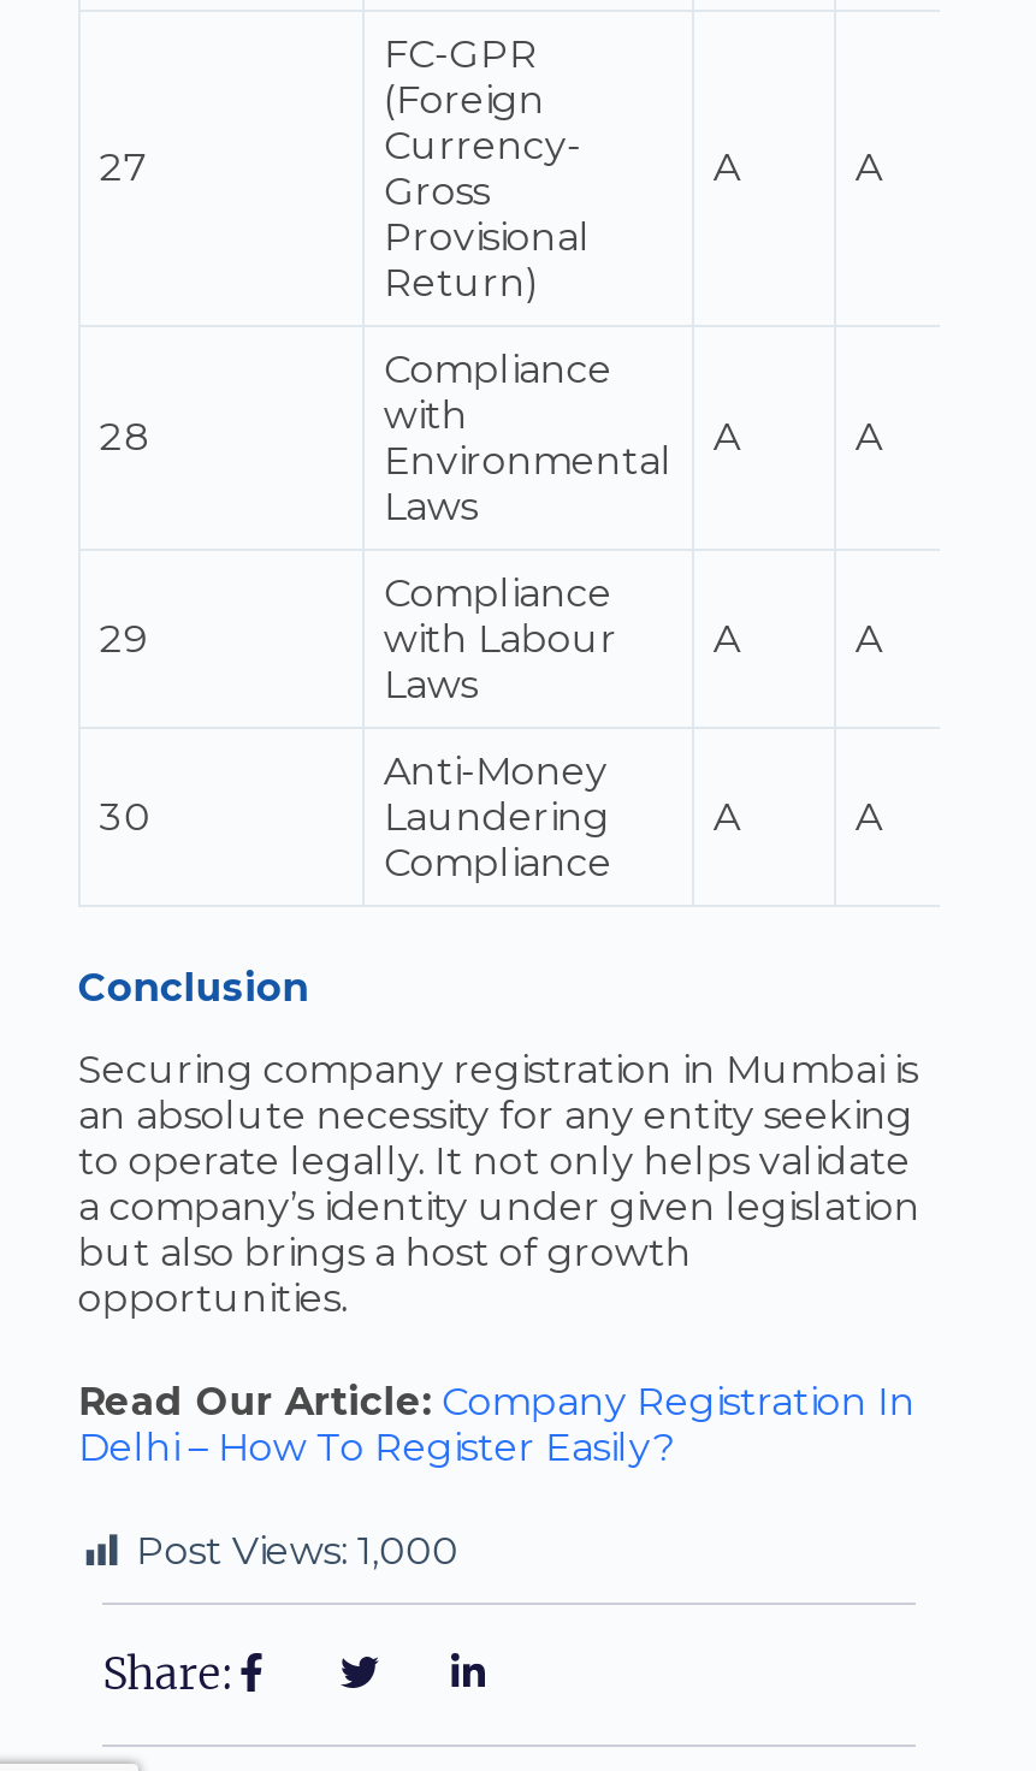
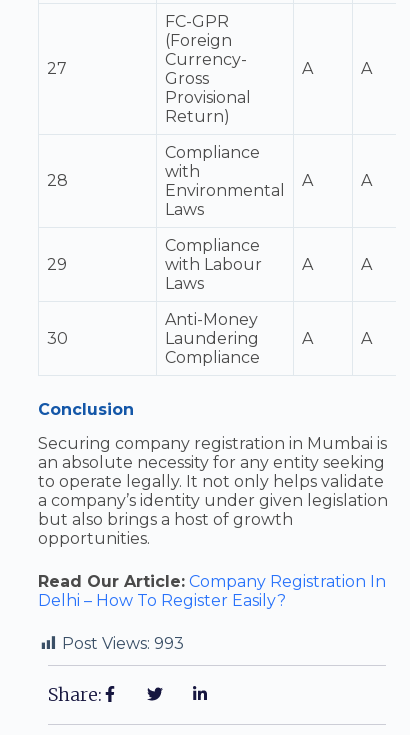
- Post Views: 1,000
+ Post Views: 993
